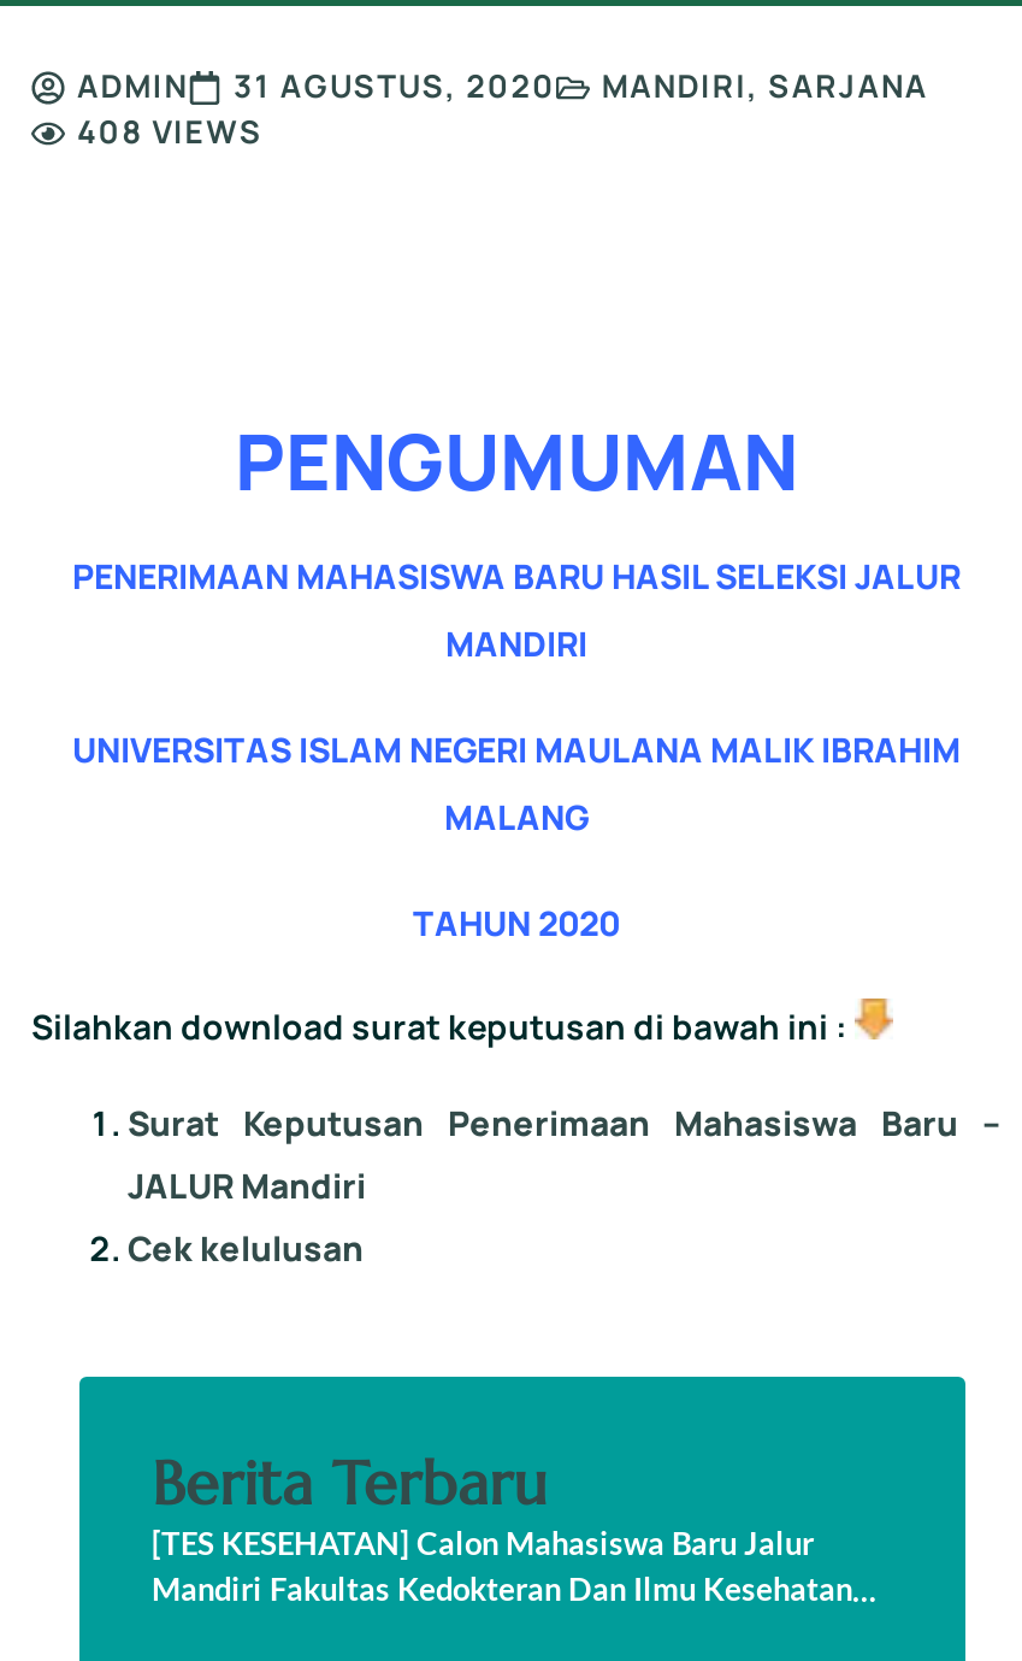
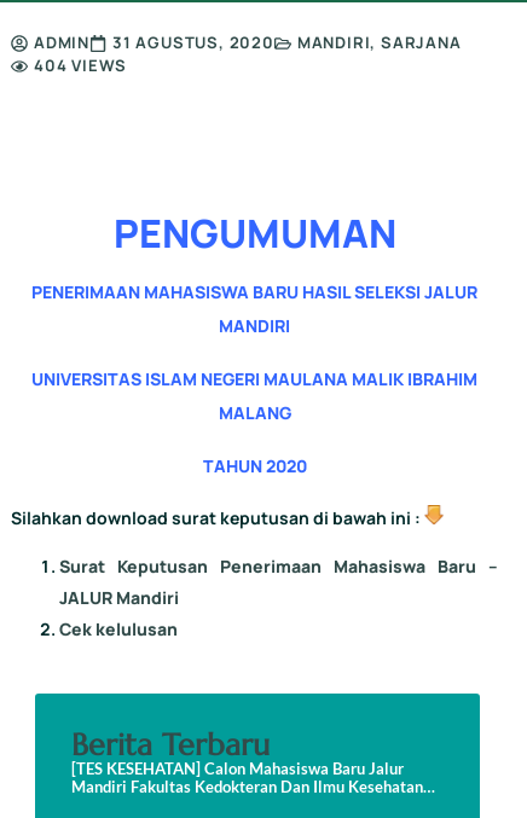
- 408 VIEWS
+ 404 VIEWS
